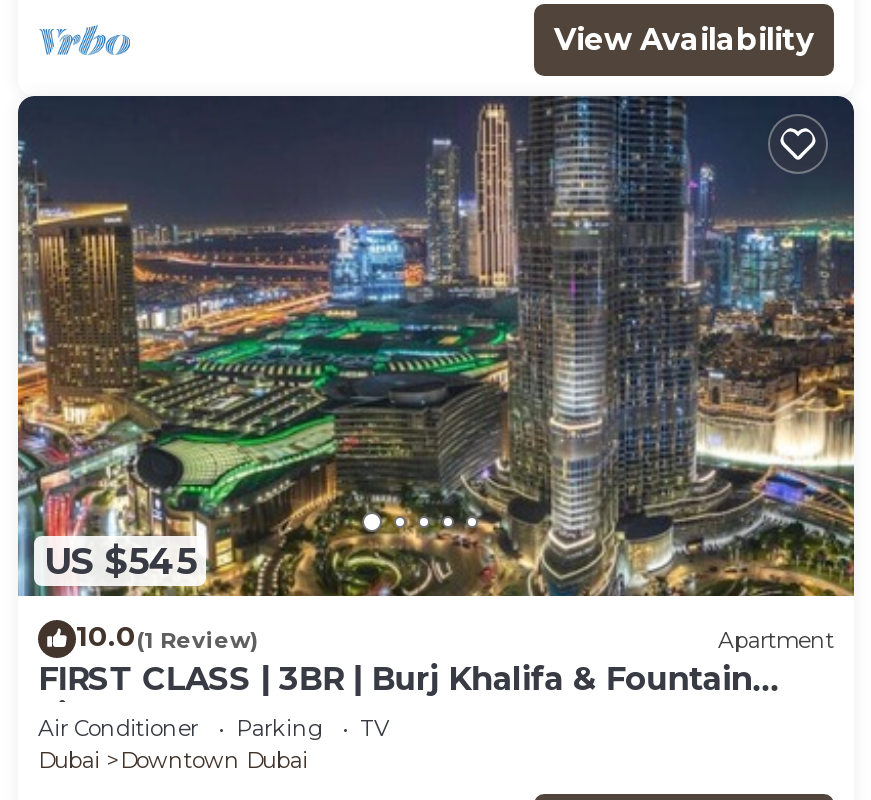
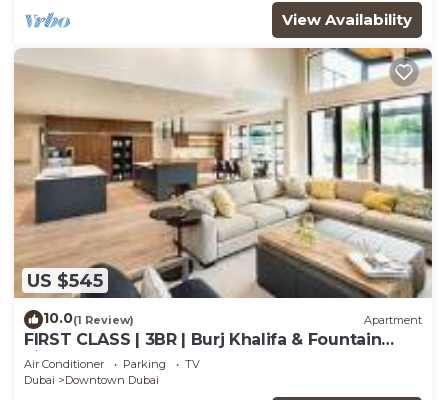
- [image]
+ [image]
